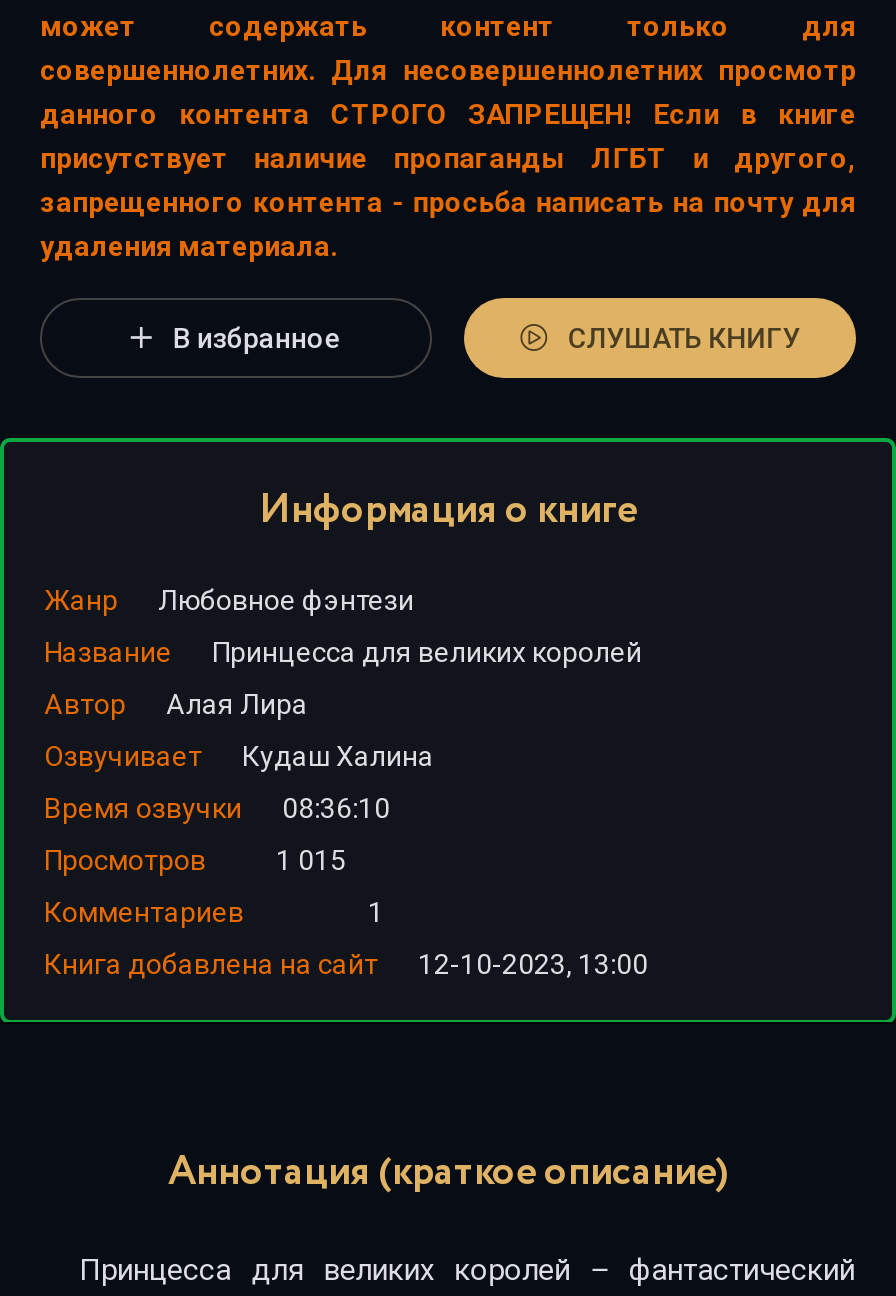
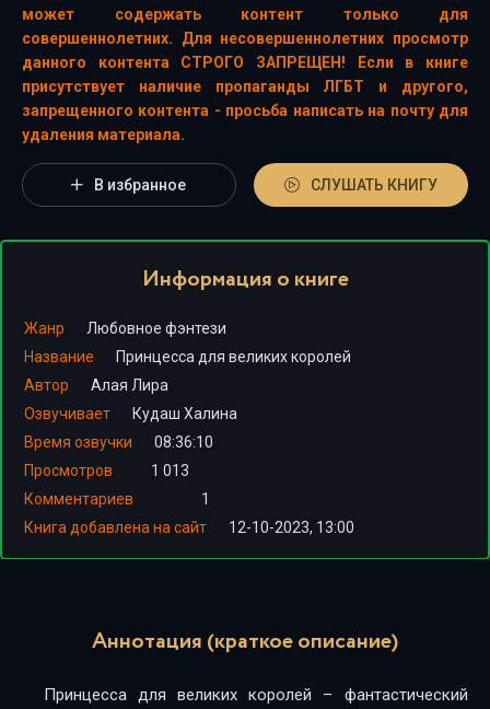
- 1 015
+ 1 013
